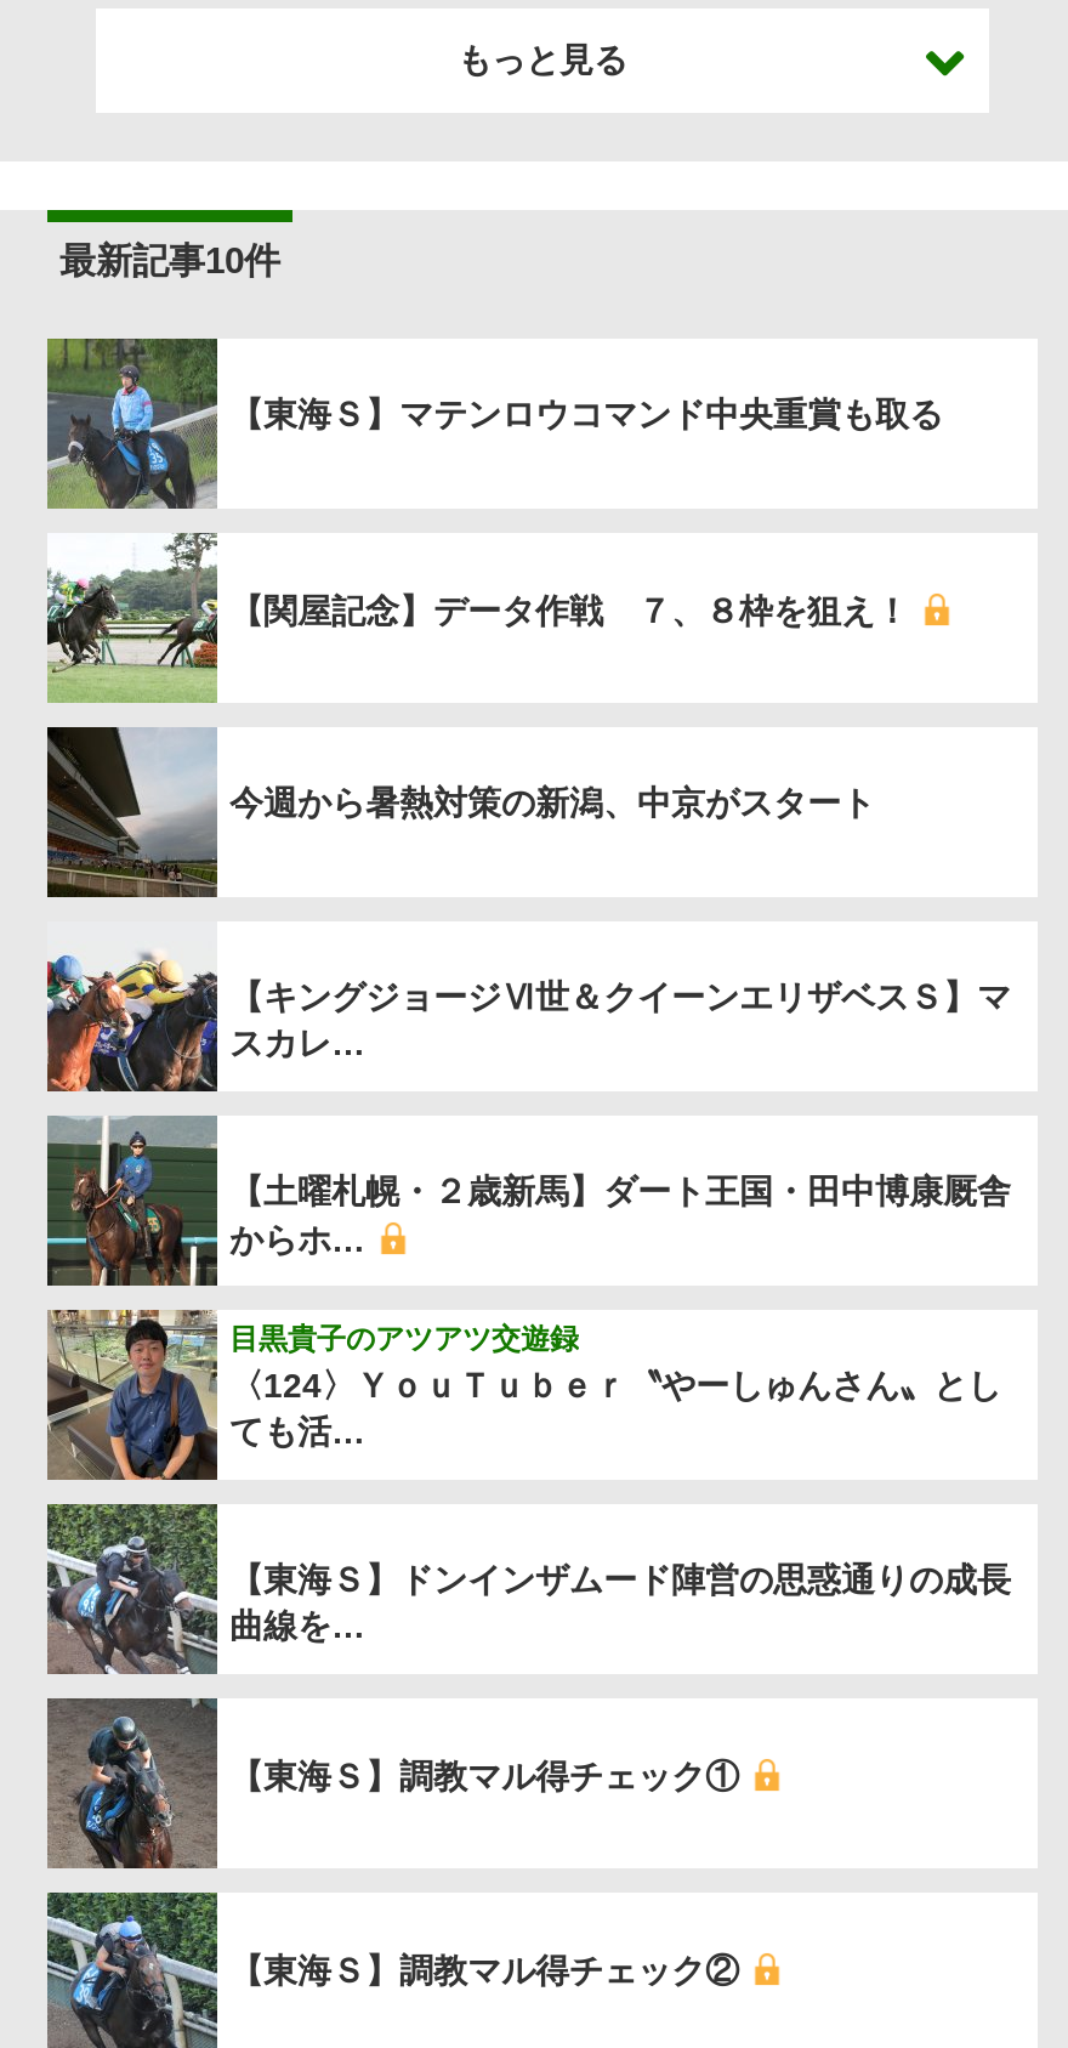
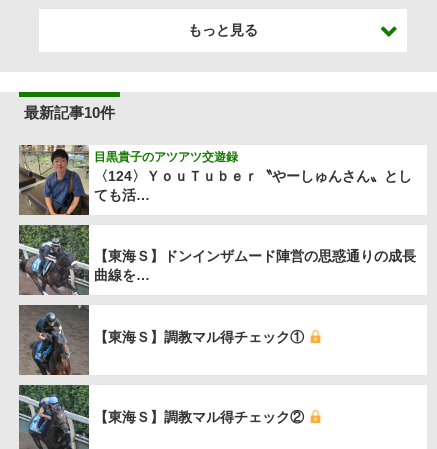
- [image]
- 【東海Ｓ】マテンロウコマンド中央重賞も取る

- [image]
- 【関屋記念】データ作戦 ７、８枠を狙え！

- [image]
- 今週から暑熱対策の新潟、中京がスタート

- [image]
- 【キングジョージⅥ世＆クイーンエリザベスＳ】マ
- スカレ…

- [image]
- 【土曜札幌・２歳新馬】ダート王国・田中博康厩舎
- からホ…
